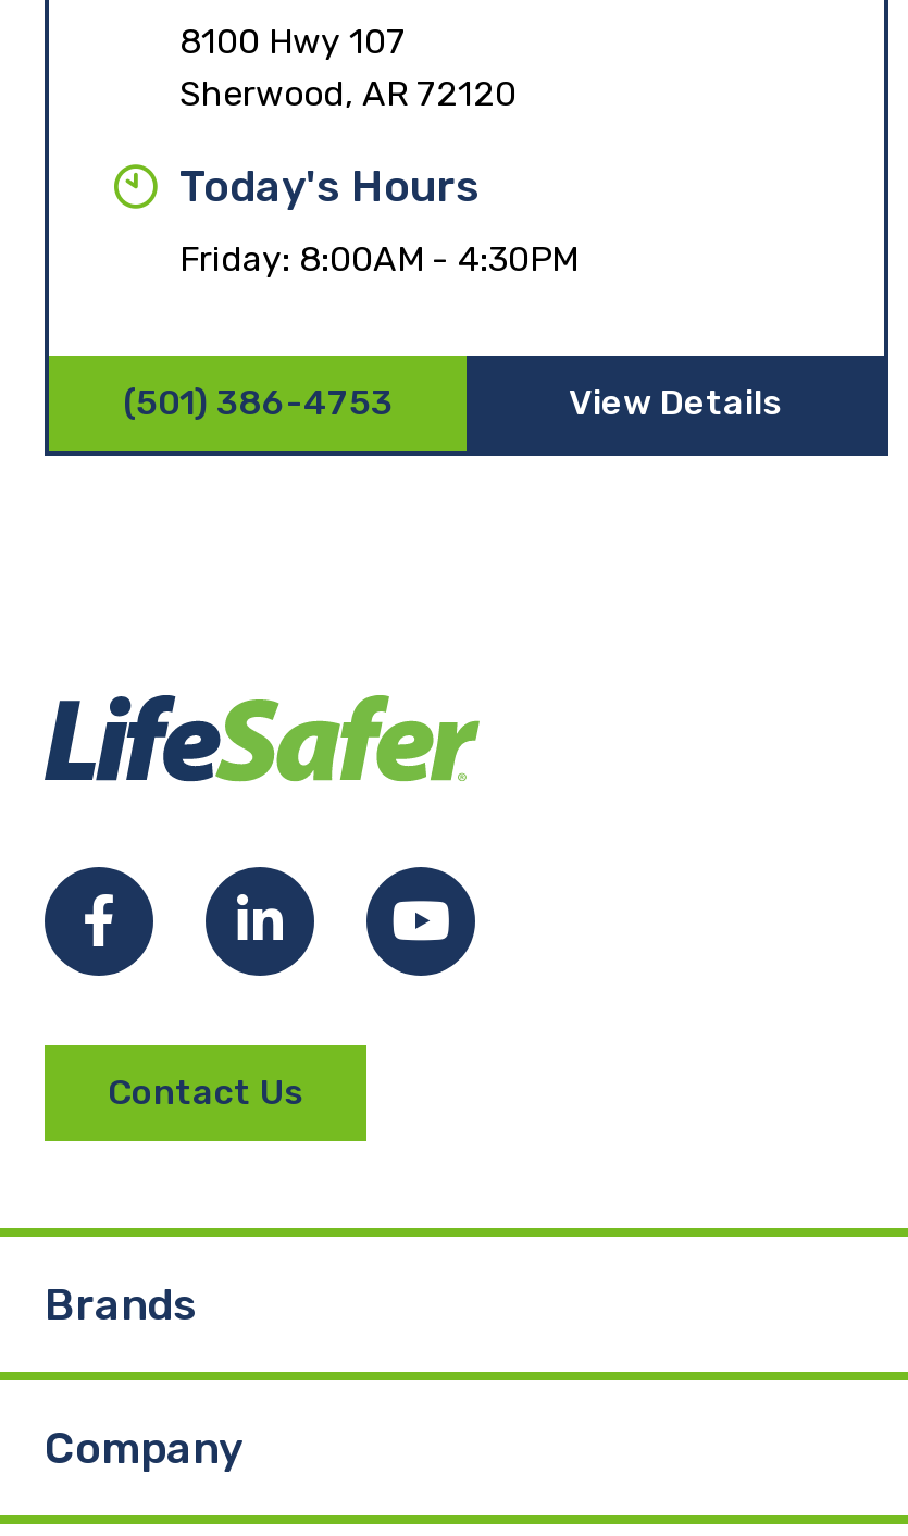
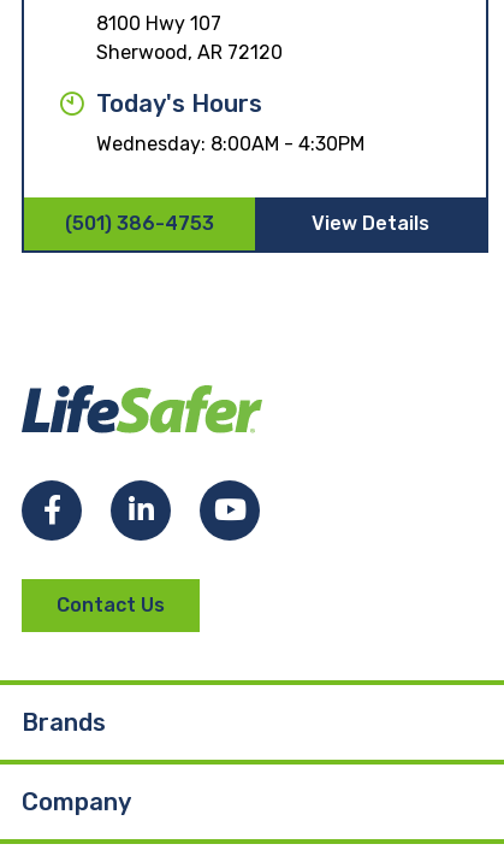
- Friday: 8:00AM - 4:30PM
+ Wednesday: 8:00AM - 4:30PM
